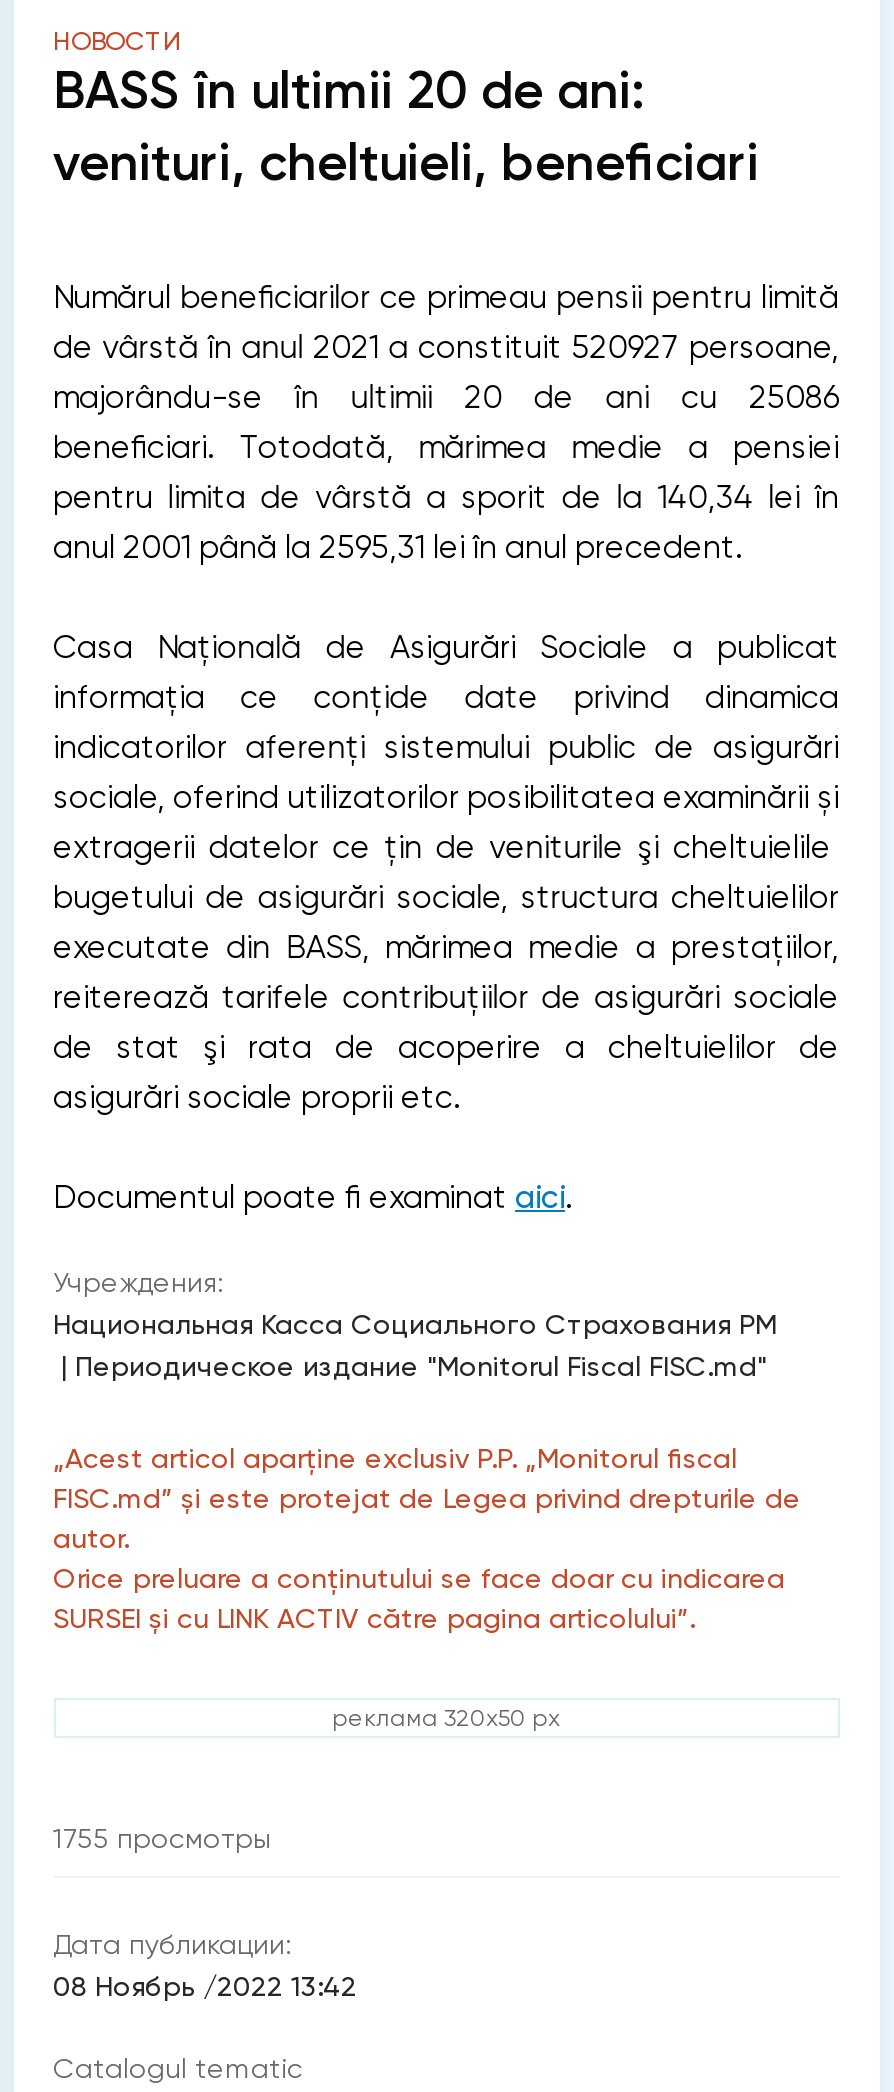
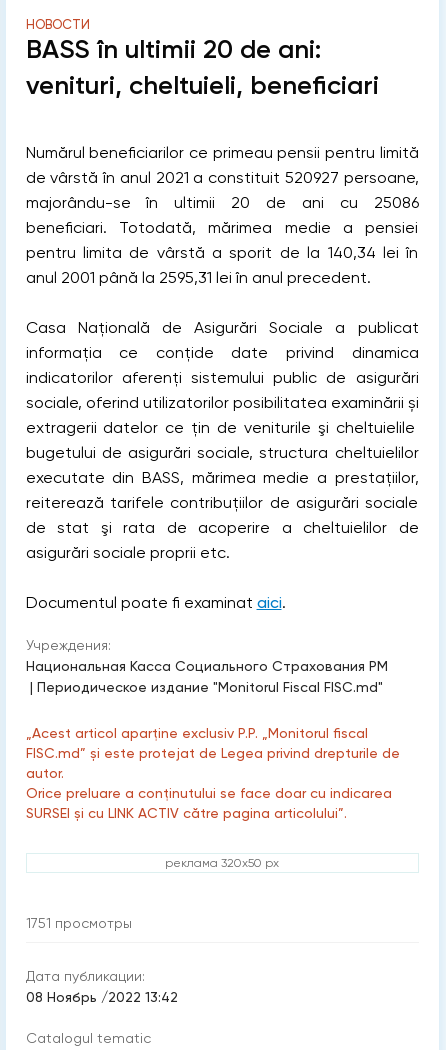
- 1755 просмотры
+ 1751 просмотры
